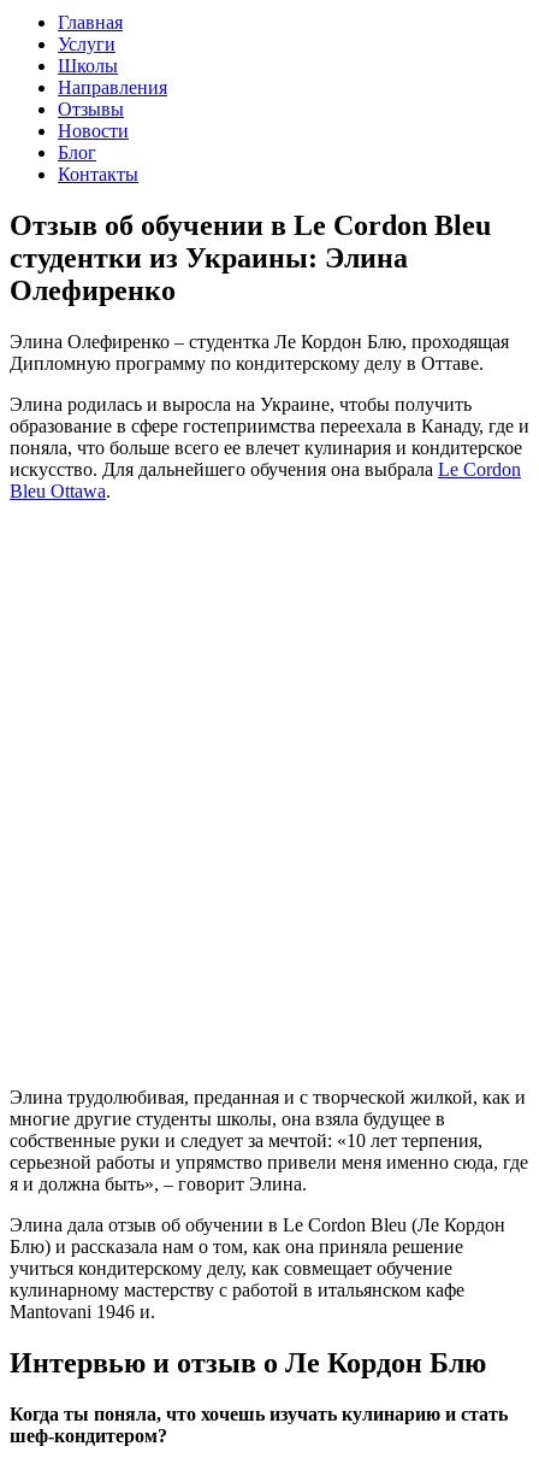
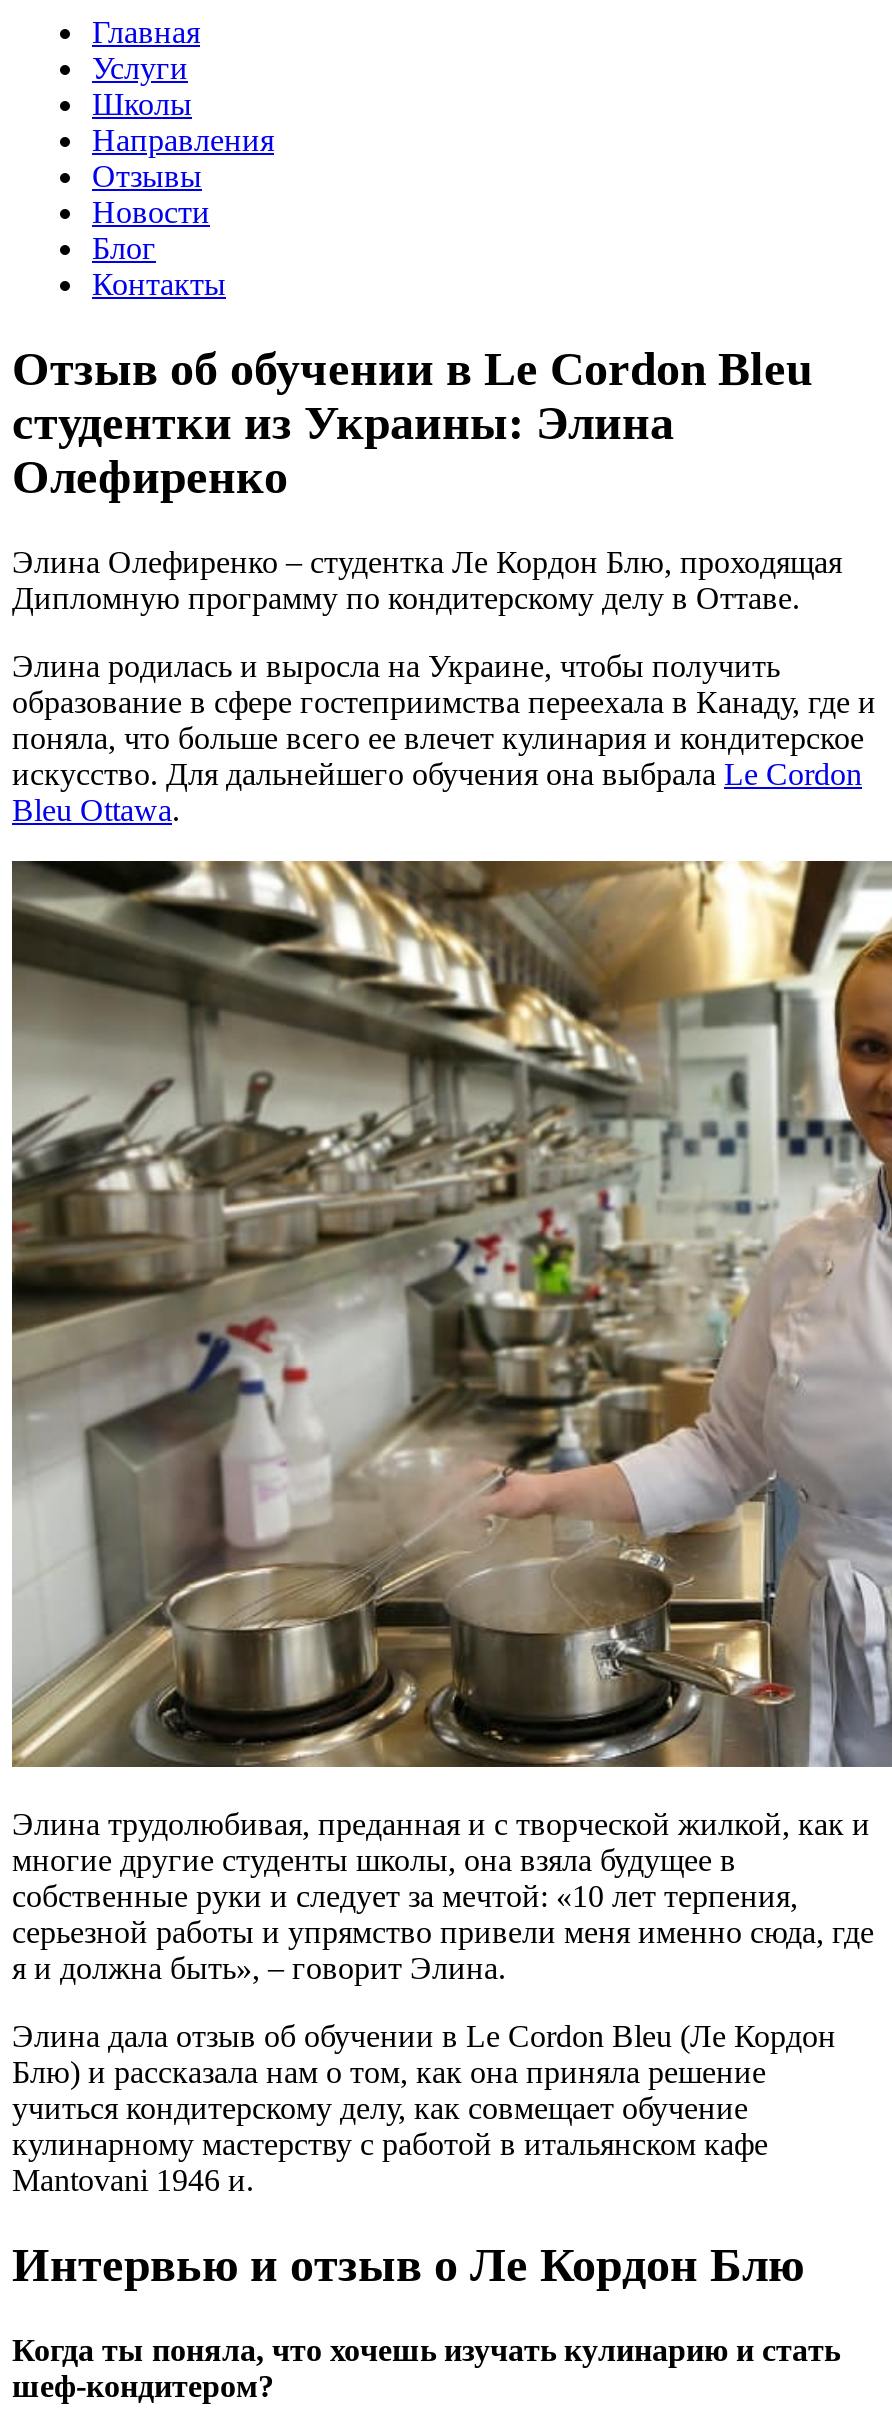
+ [image]
